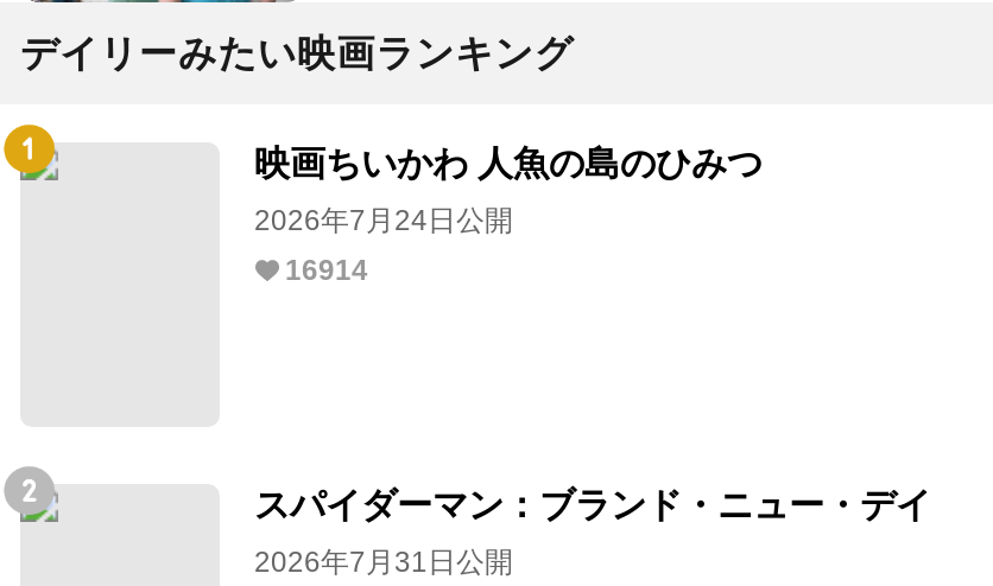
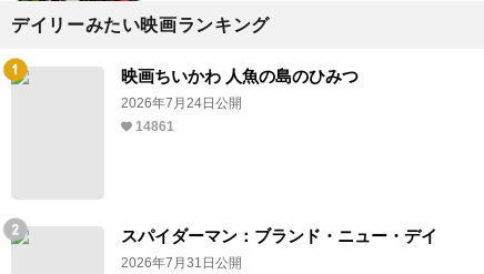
- 16914
+ 14861
